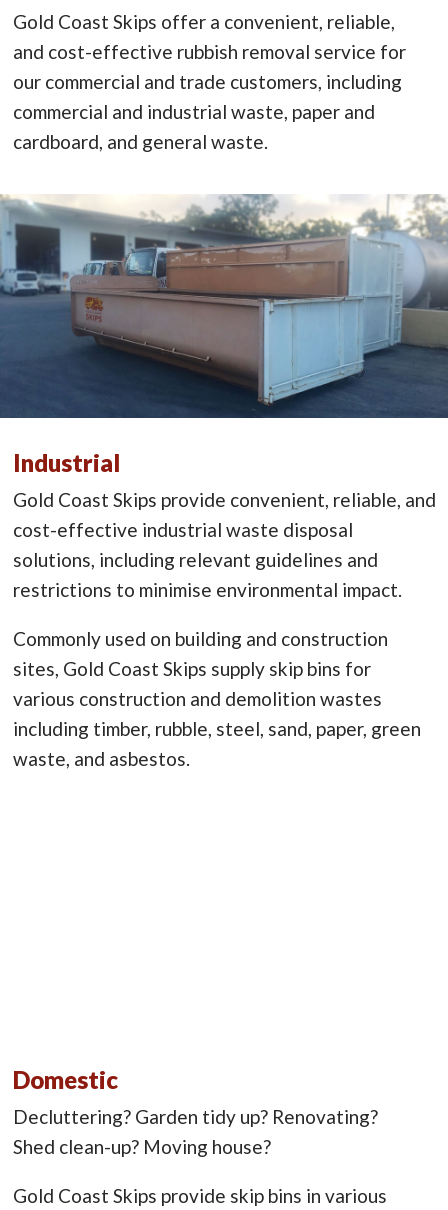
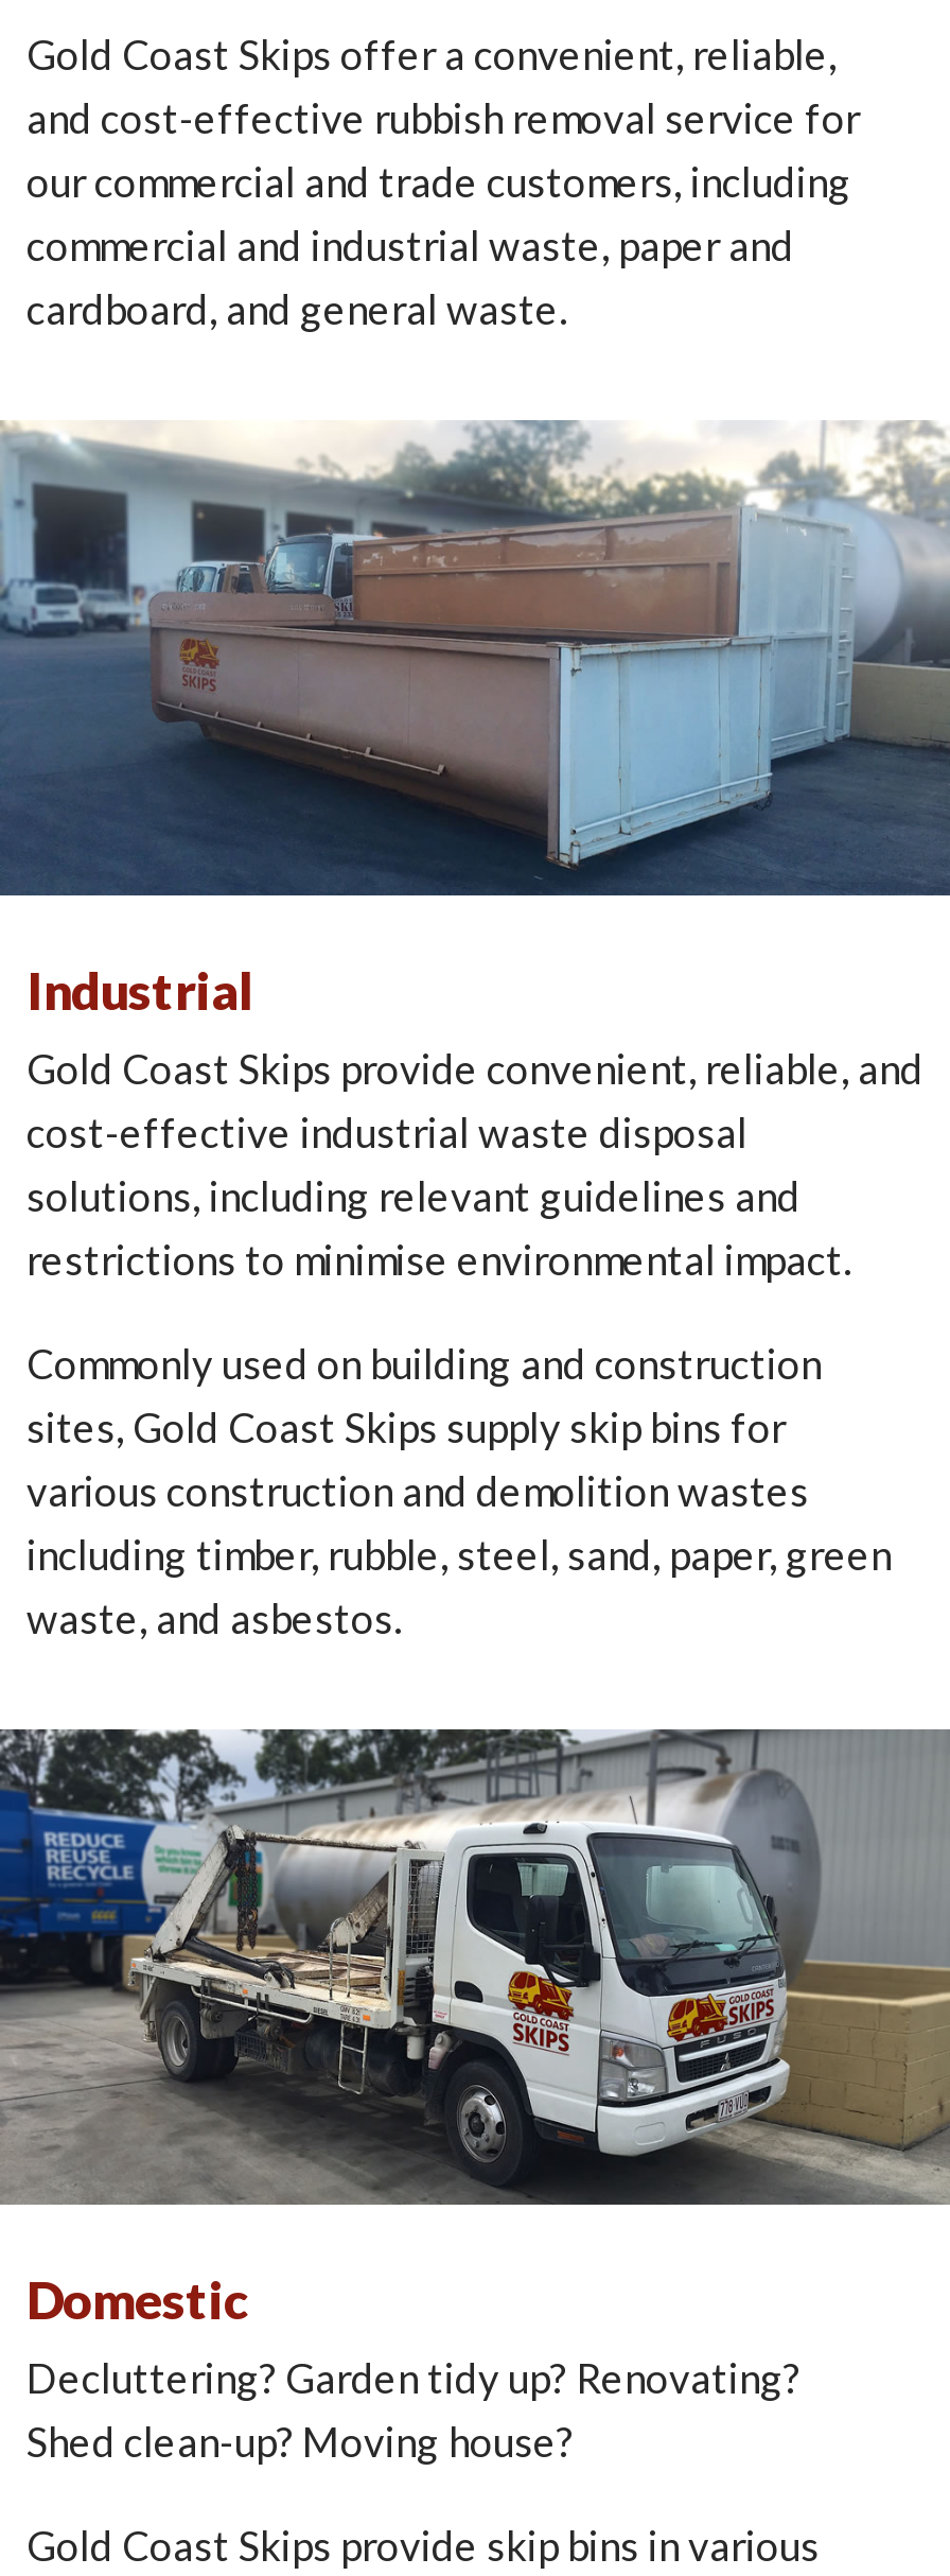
+ [image]
